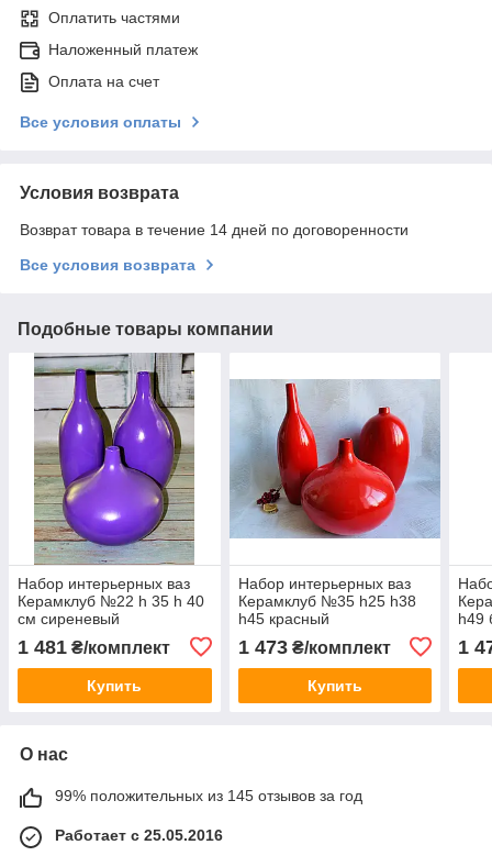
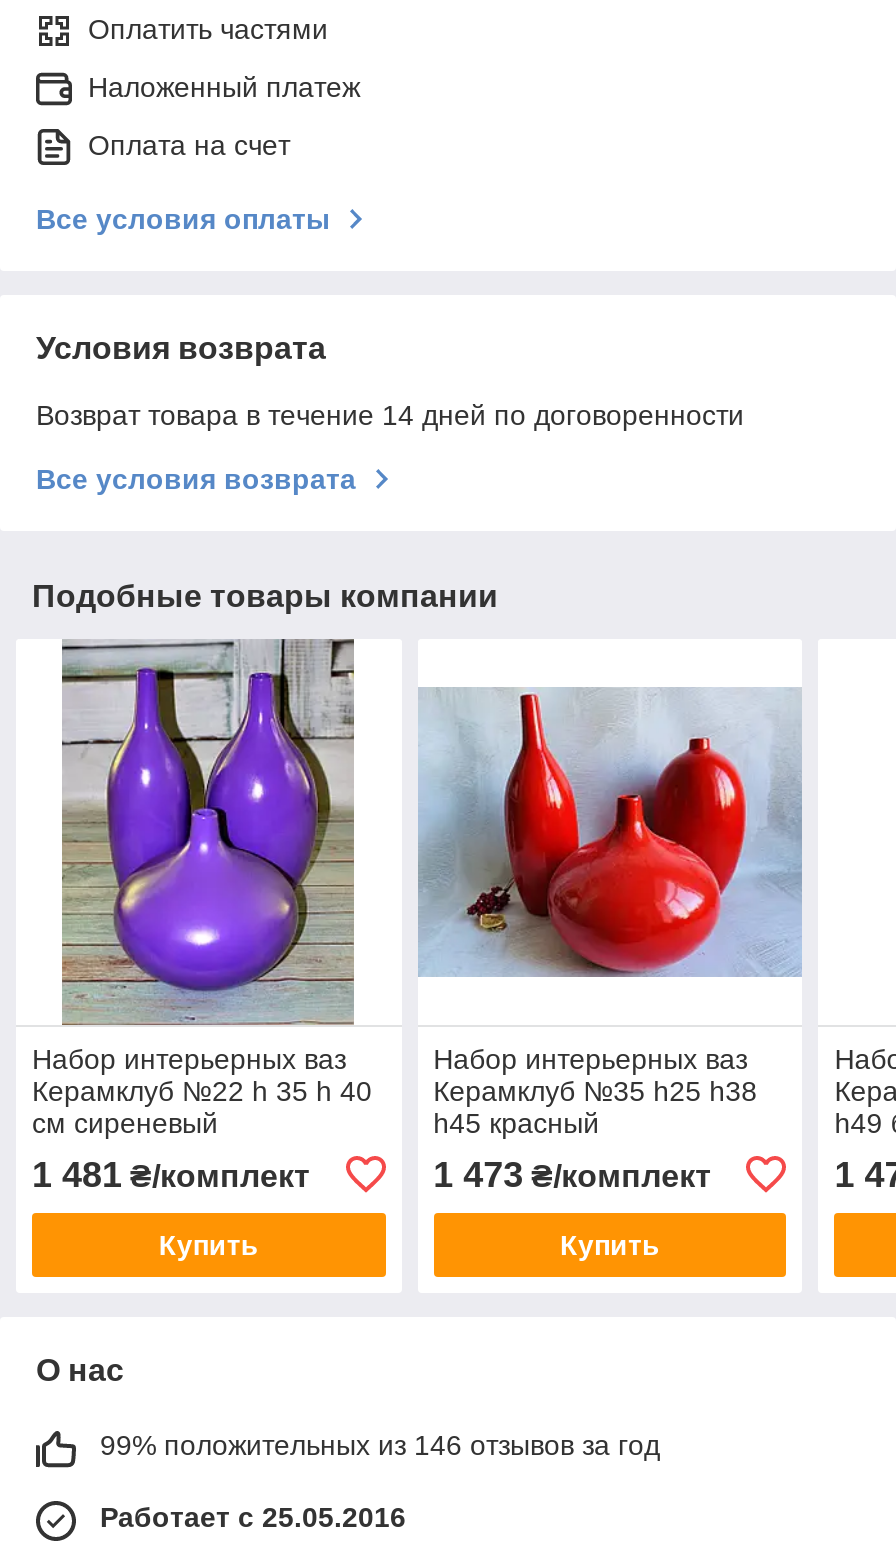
- 99% положительных из 145 отзывов за год
+ 99% положительных из 146 отзывов за год
